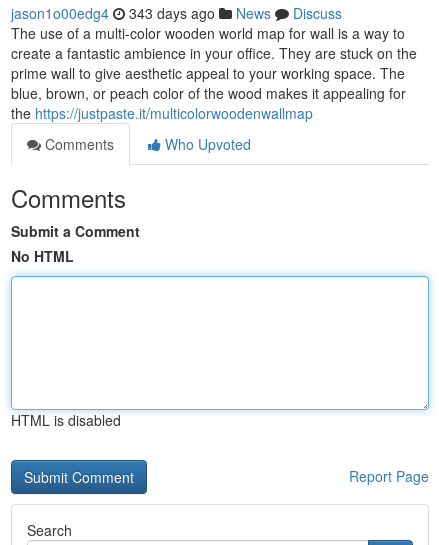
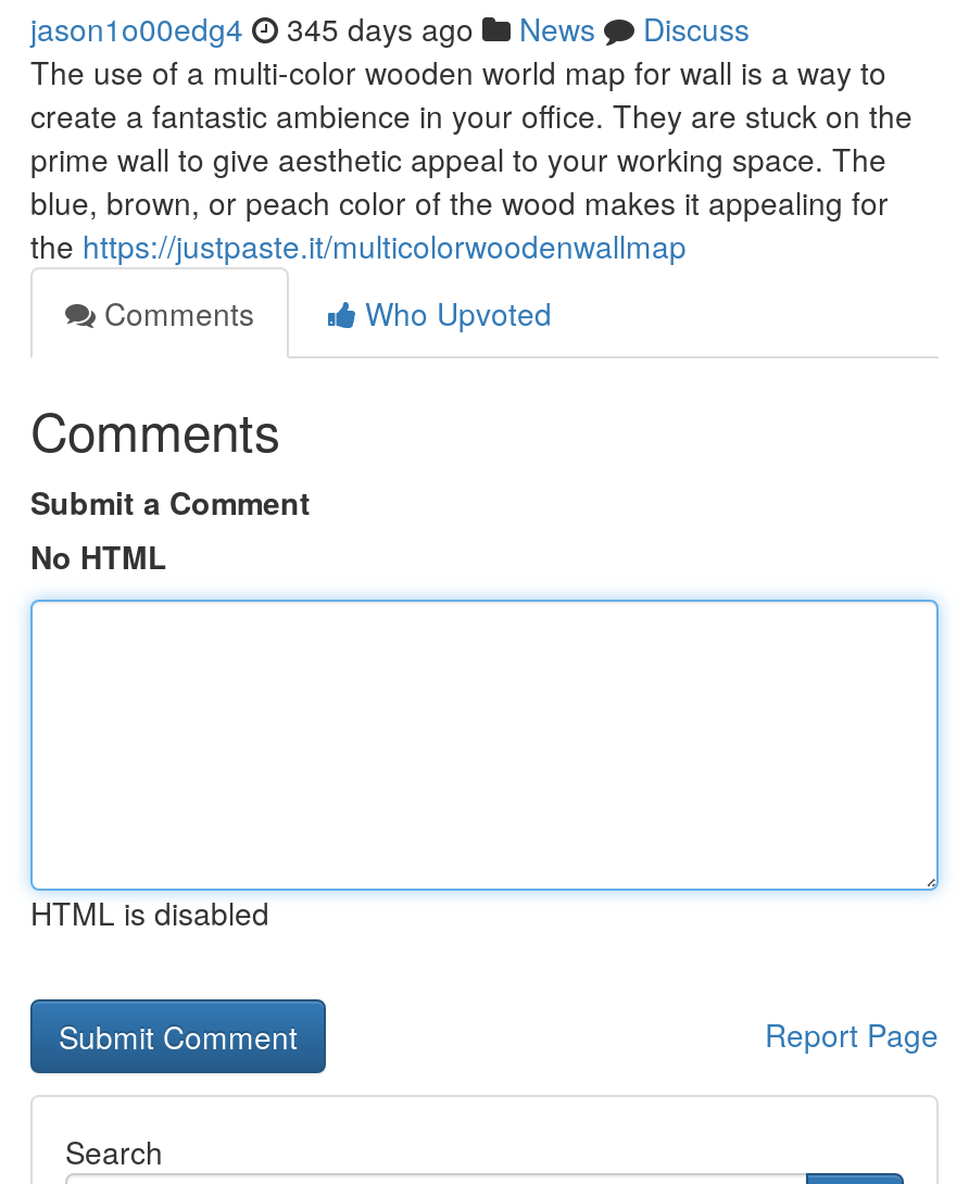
- jason1o00edg4 343 days ago News Discuss
+ jason1o00edg4 345 days ago News Discuss
